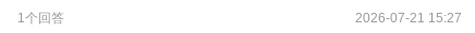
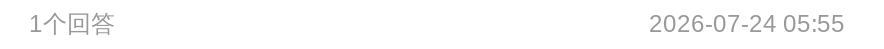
- 2026-07-21 15:27
+ 2026-07-24 05:55
